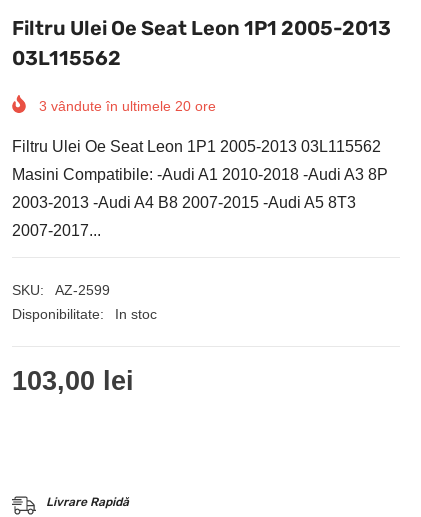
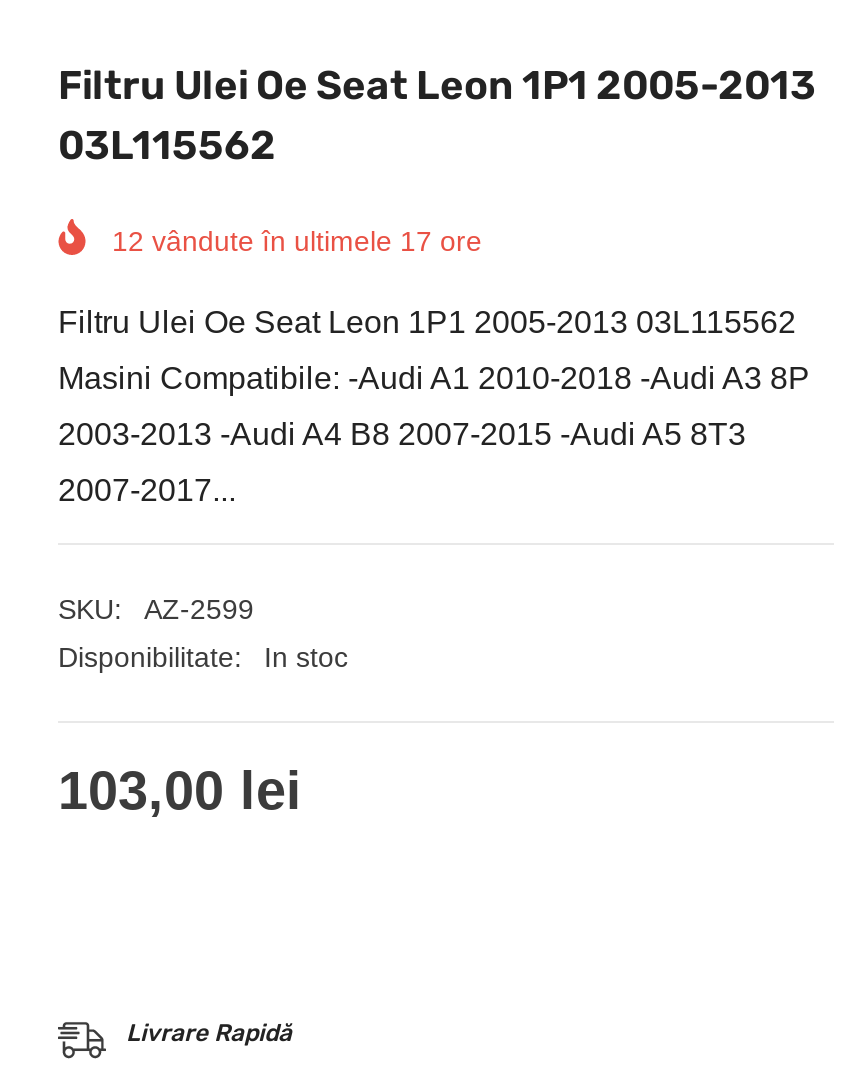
- 3 vândute în ultimele 20 ore
+ 12 vândute în ultimele 17 ore
